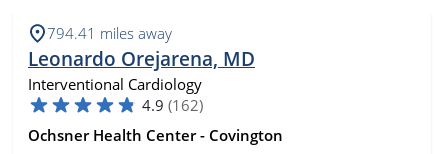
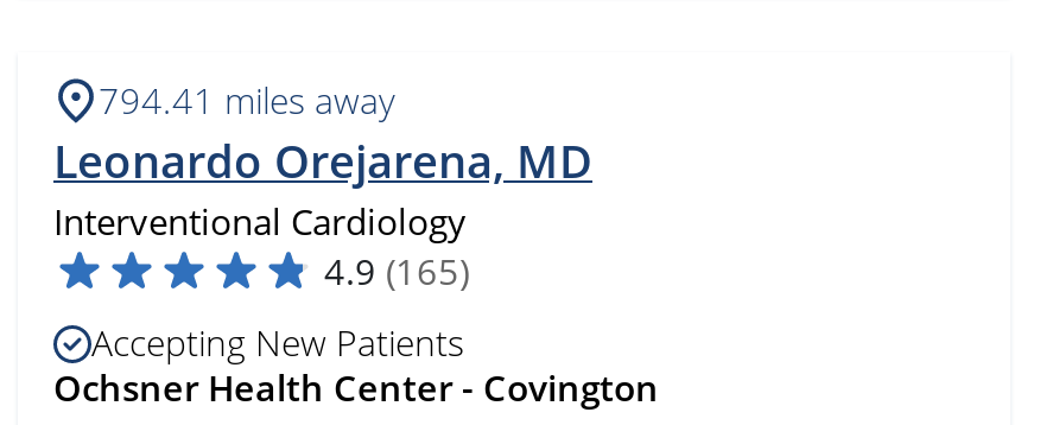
- 4.9 (162)
+ 4.9 (165)
+ Accepting New Patients
